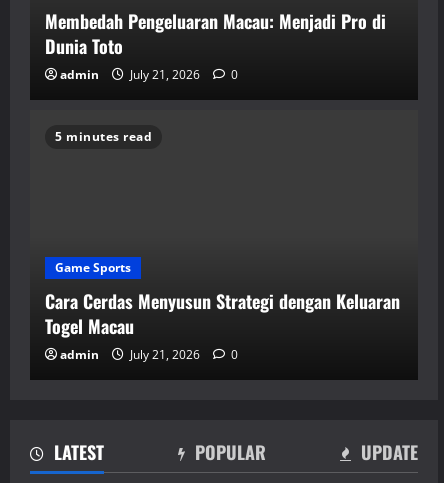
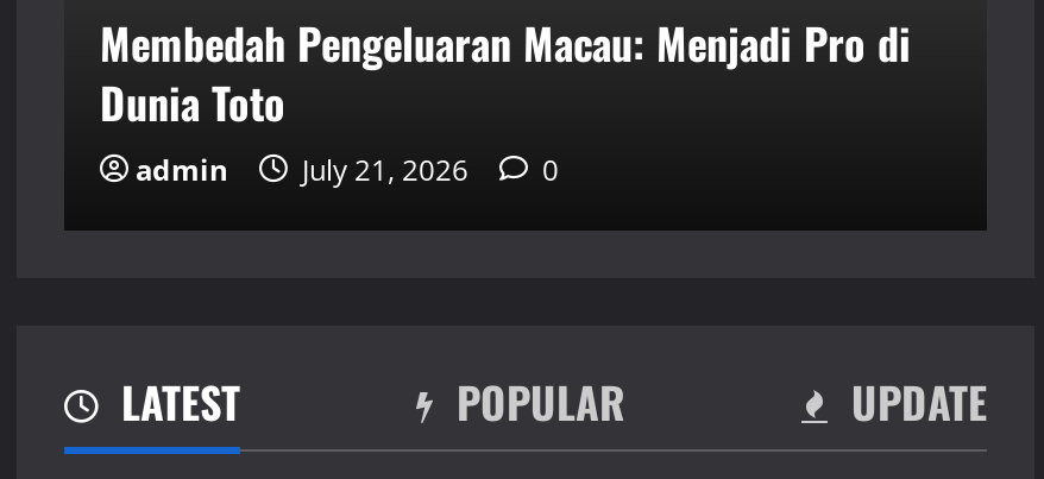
- 5 minutes read

- Game Sports
- Cara Cerdas Menyusun Strategi dengan Keluaran
- Togel Macau
- admin
- July 21, 2026
- 0
